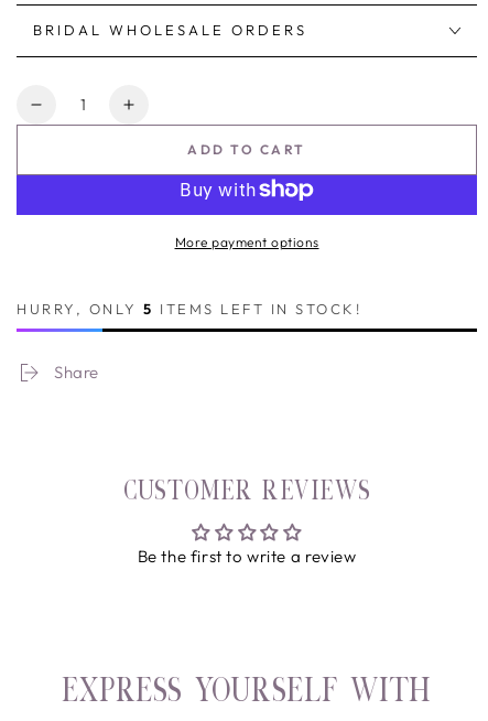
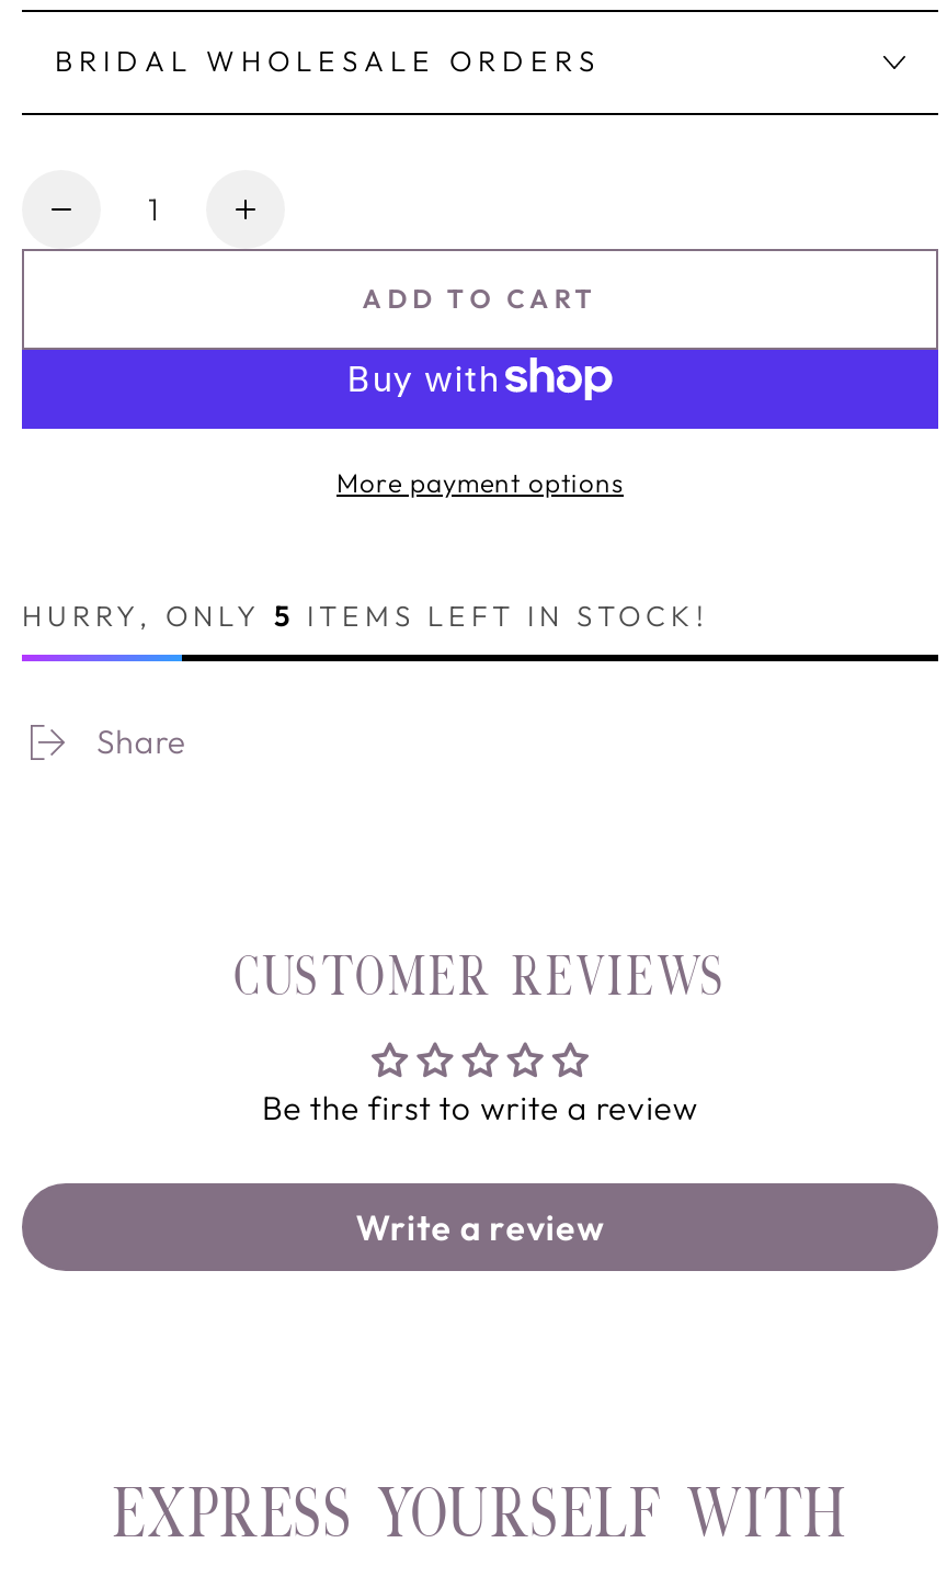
+ Write a review
